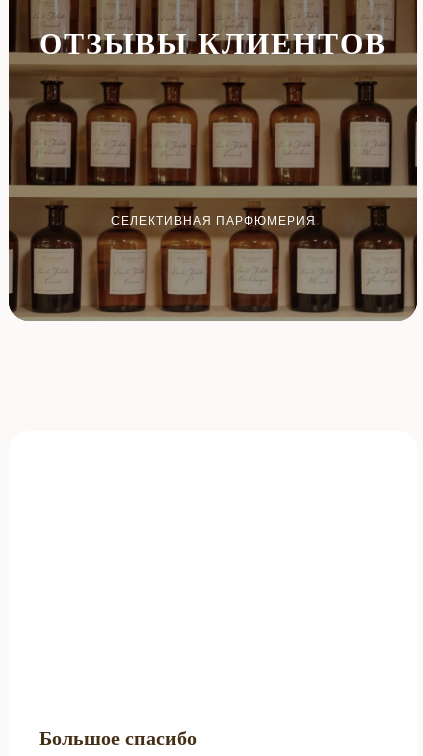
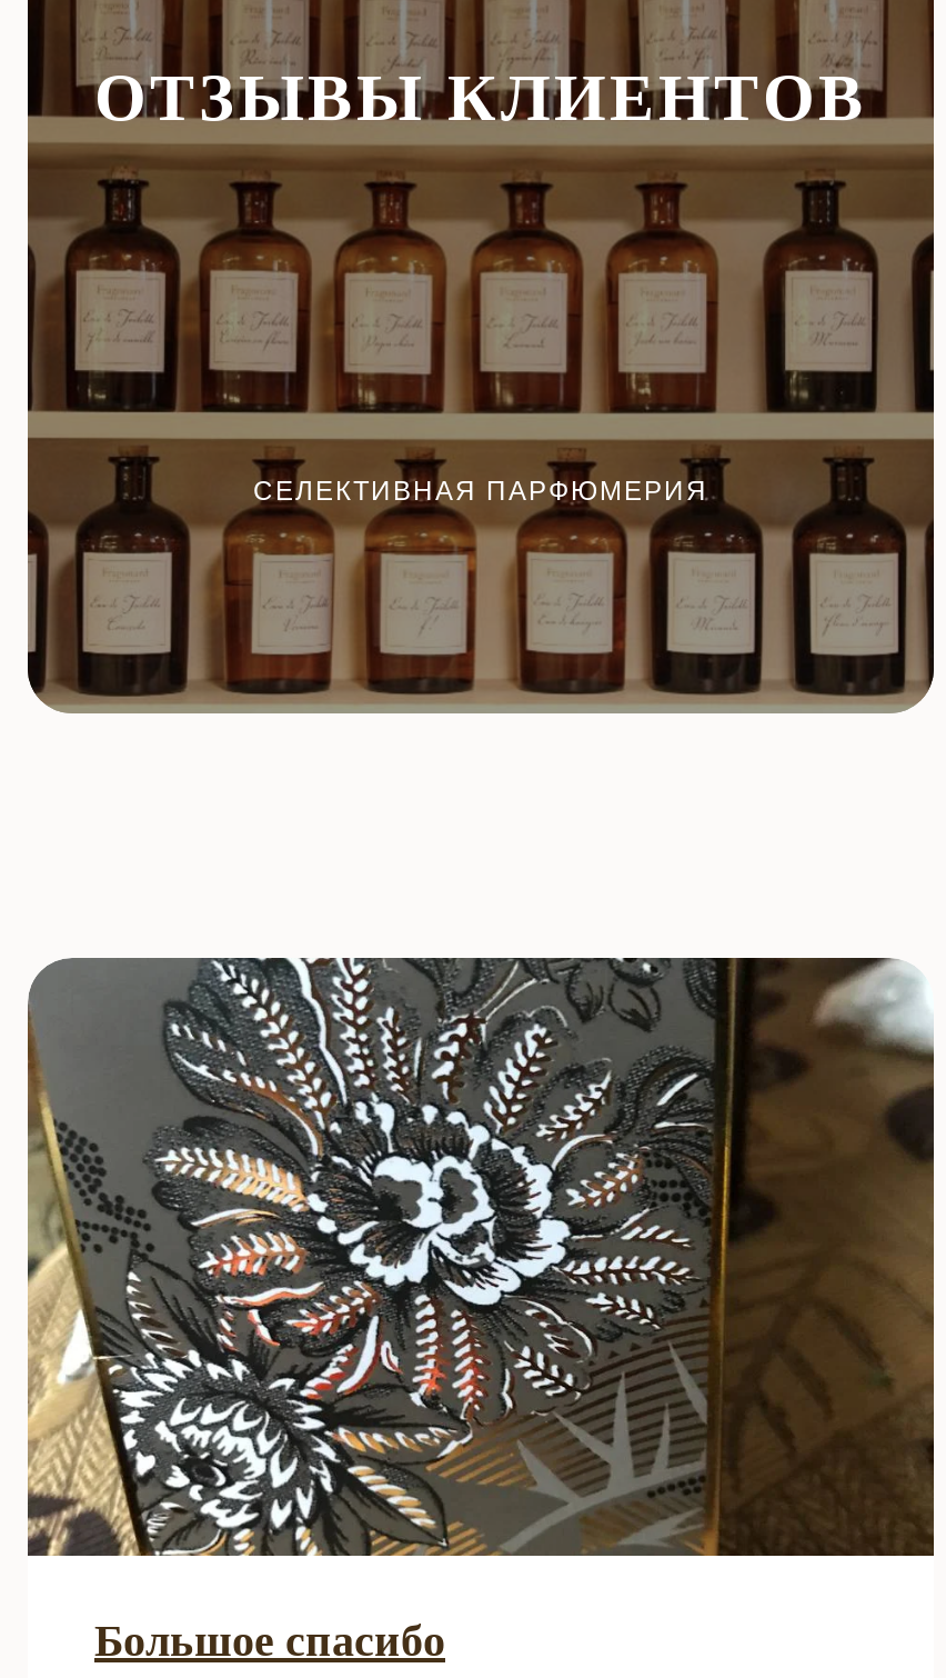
+ [image]
